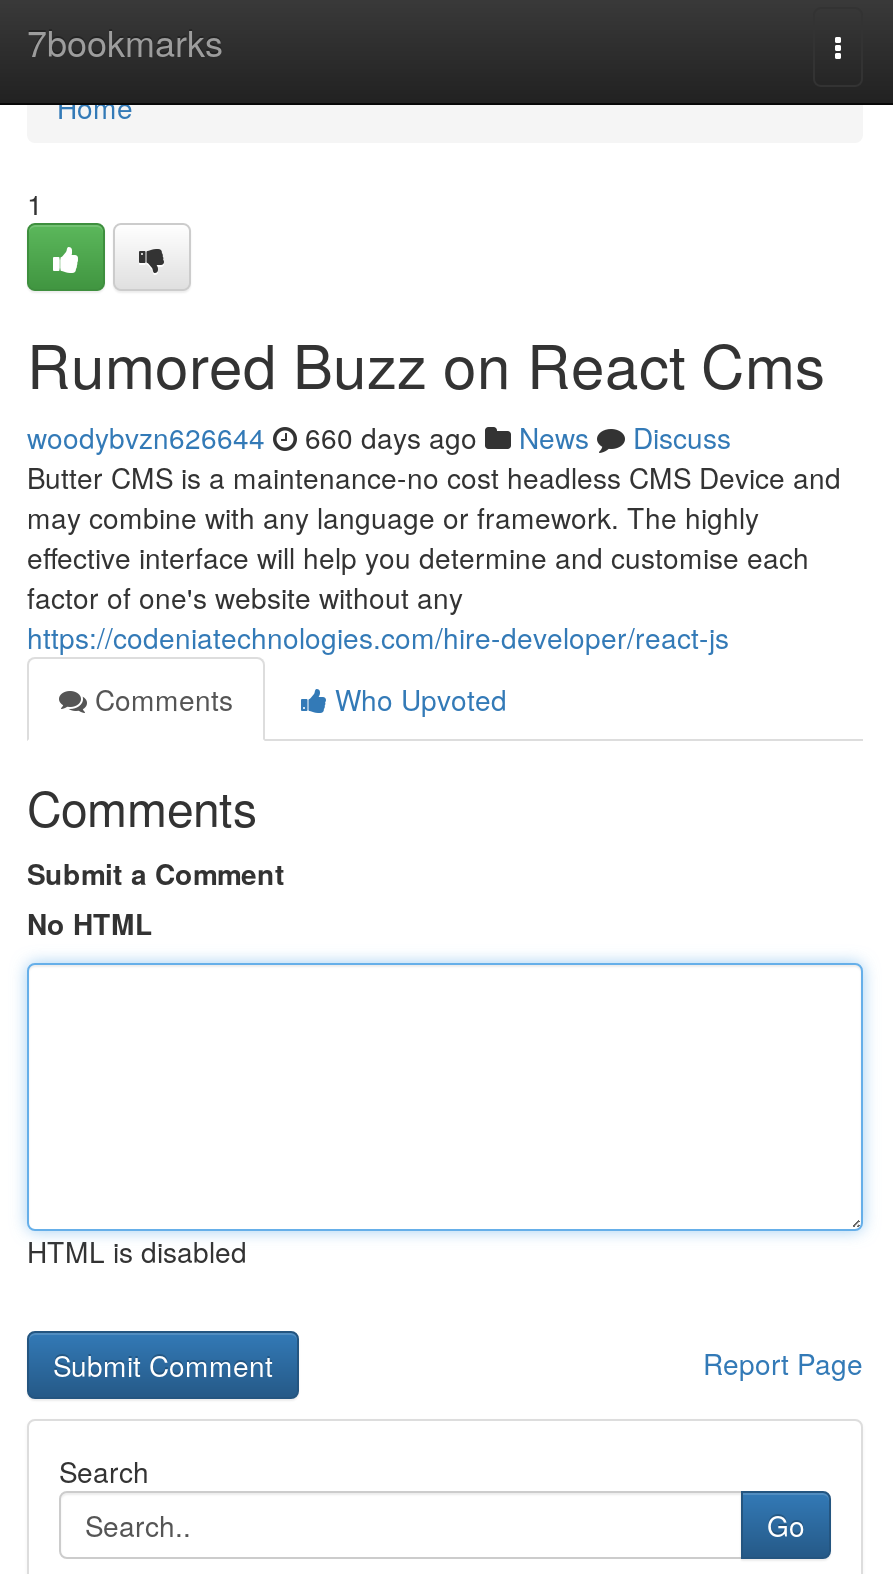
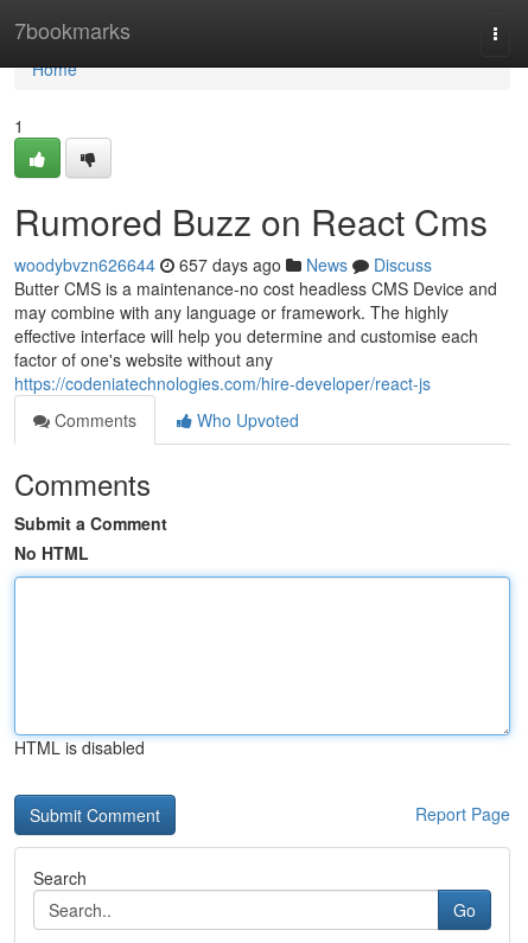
- woodybvzn626644 660 days ago News Discuss
+ woodybvzn626644 657 days ago News Discuss
